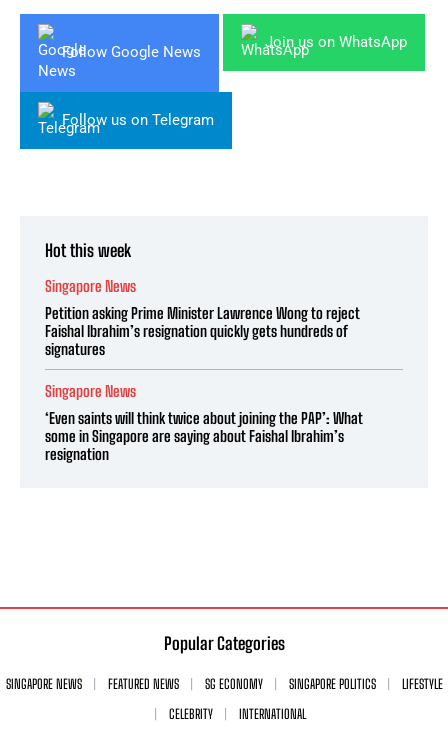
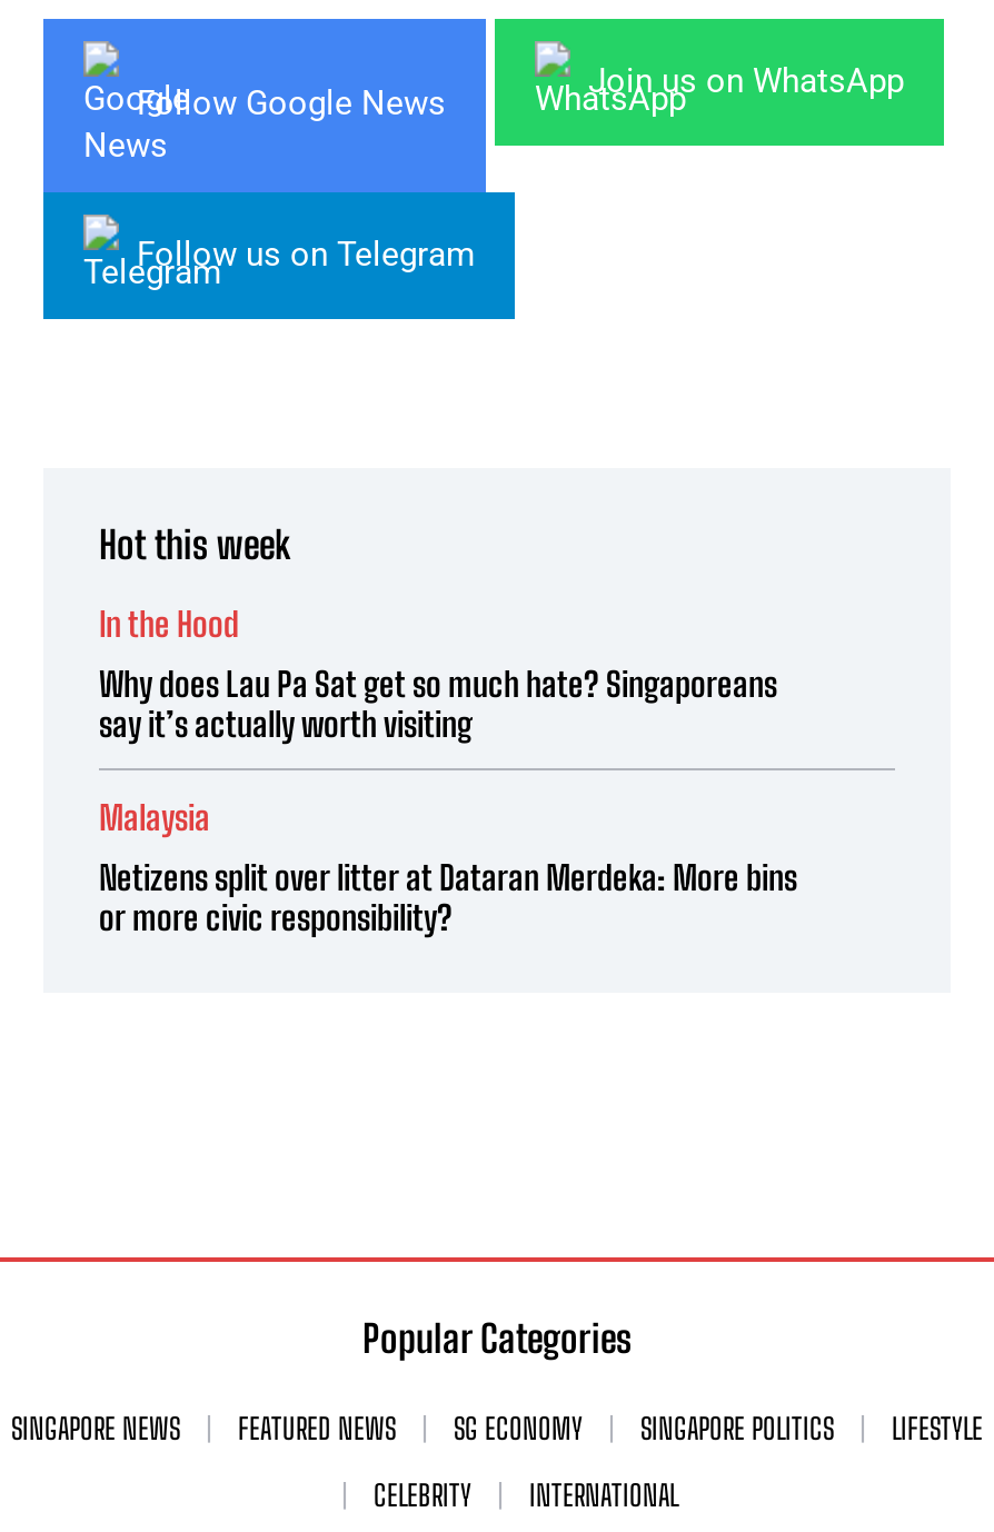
- Singapore News
+ In the Hood

- Petition asking Prime Minister Lawrence Wong to reject
- Faishal Ibrahim’s resignation quickly gets hundreds of
- signatures
+ Why does Lau Pa Sat get so much hate? Singaporeans
+ say it’s actually worth visiting

- Singapore News
+ Malaysia

- ‘Even saints will think twice about joining the PAP’: What
- some in Singapore are saying about Faishal Ibrahim’s
- resignation
+ Netizens split over litter at Dataran Merdeka: More bins
+ or more civic responsibility?
